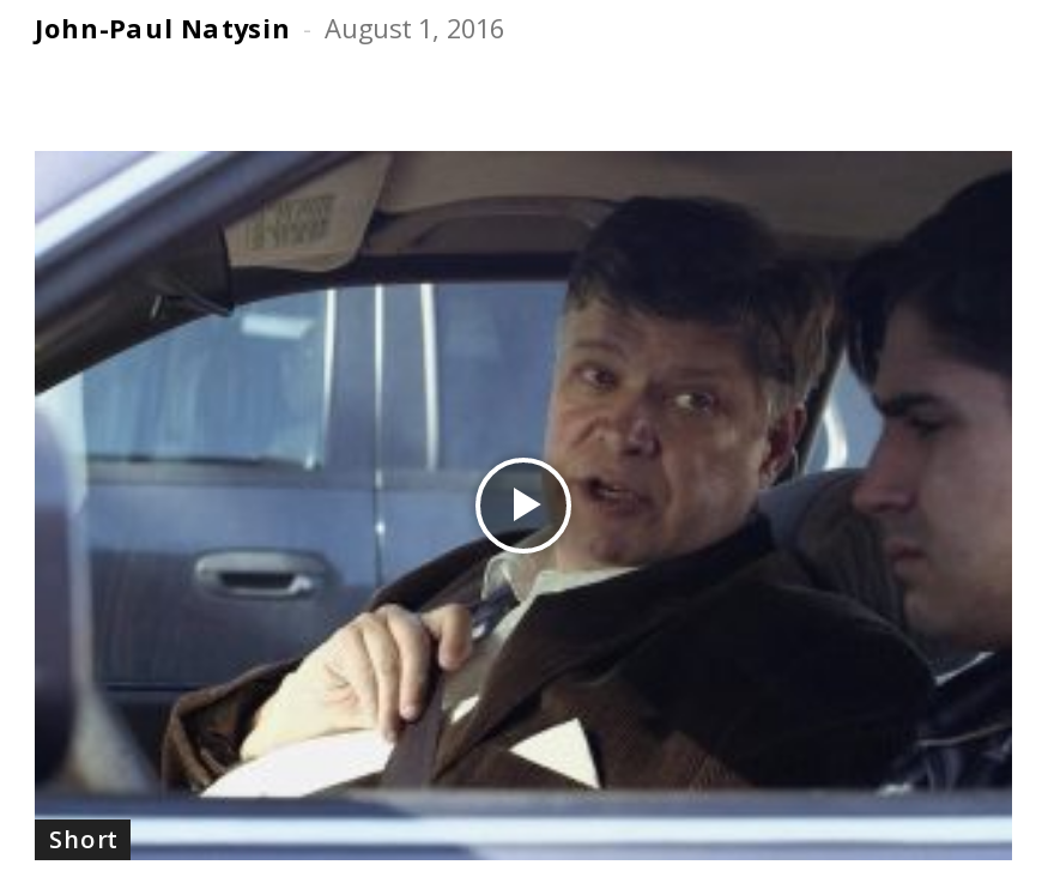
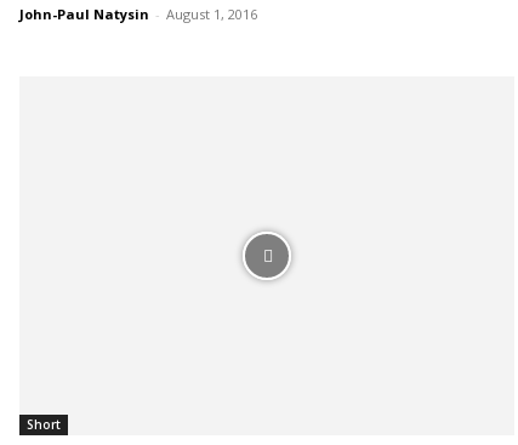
- [image]
